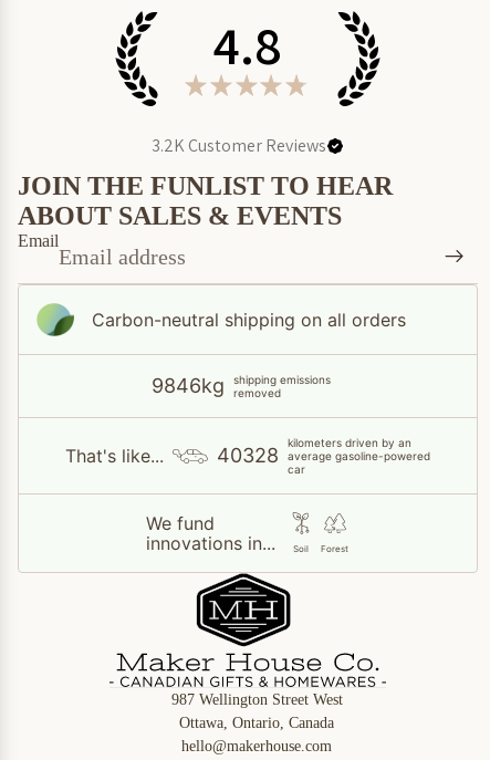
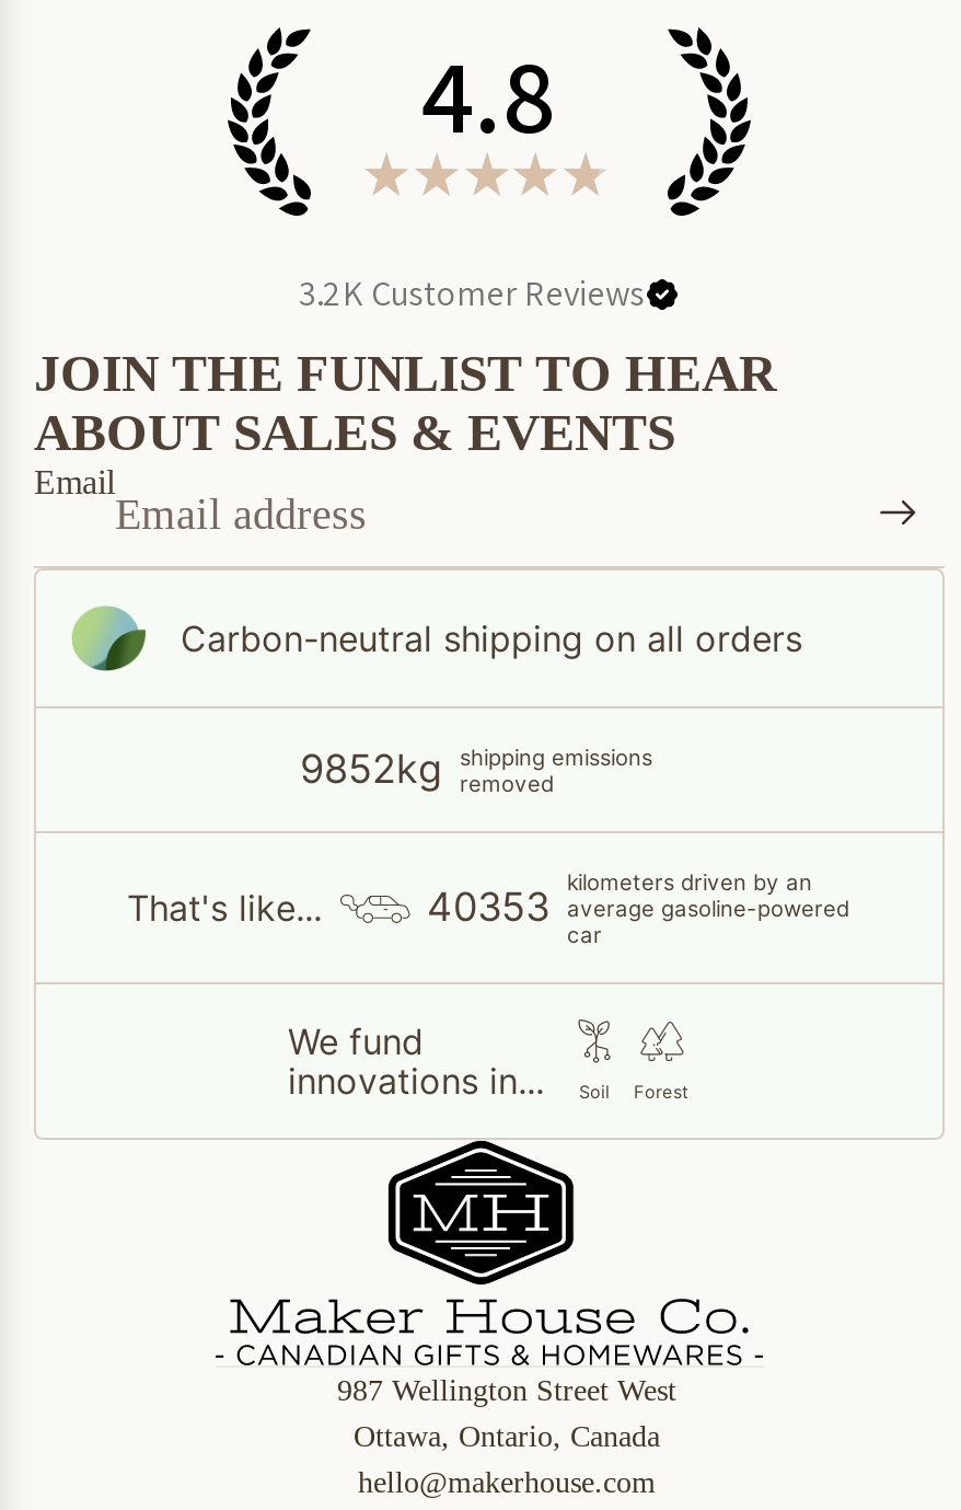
- 9846kg shipping emissions removed
+ 9852kg shipping emissions removed

- 40328 average gasoline-powered
+ 40353 average gasoline-powered
